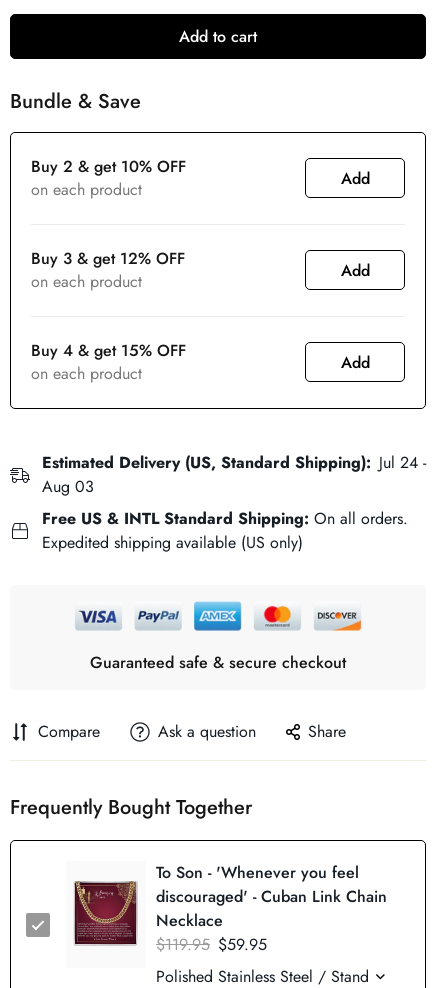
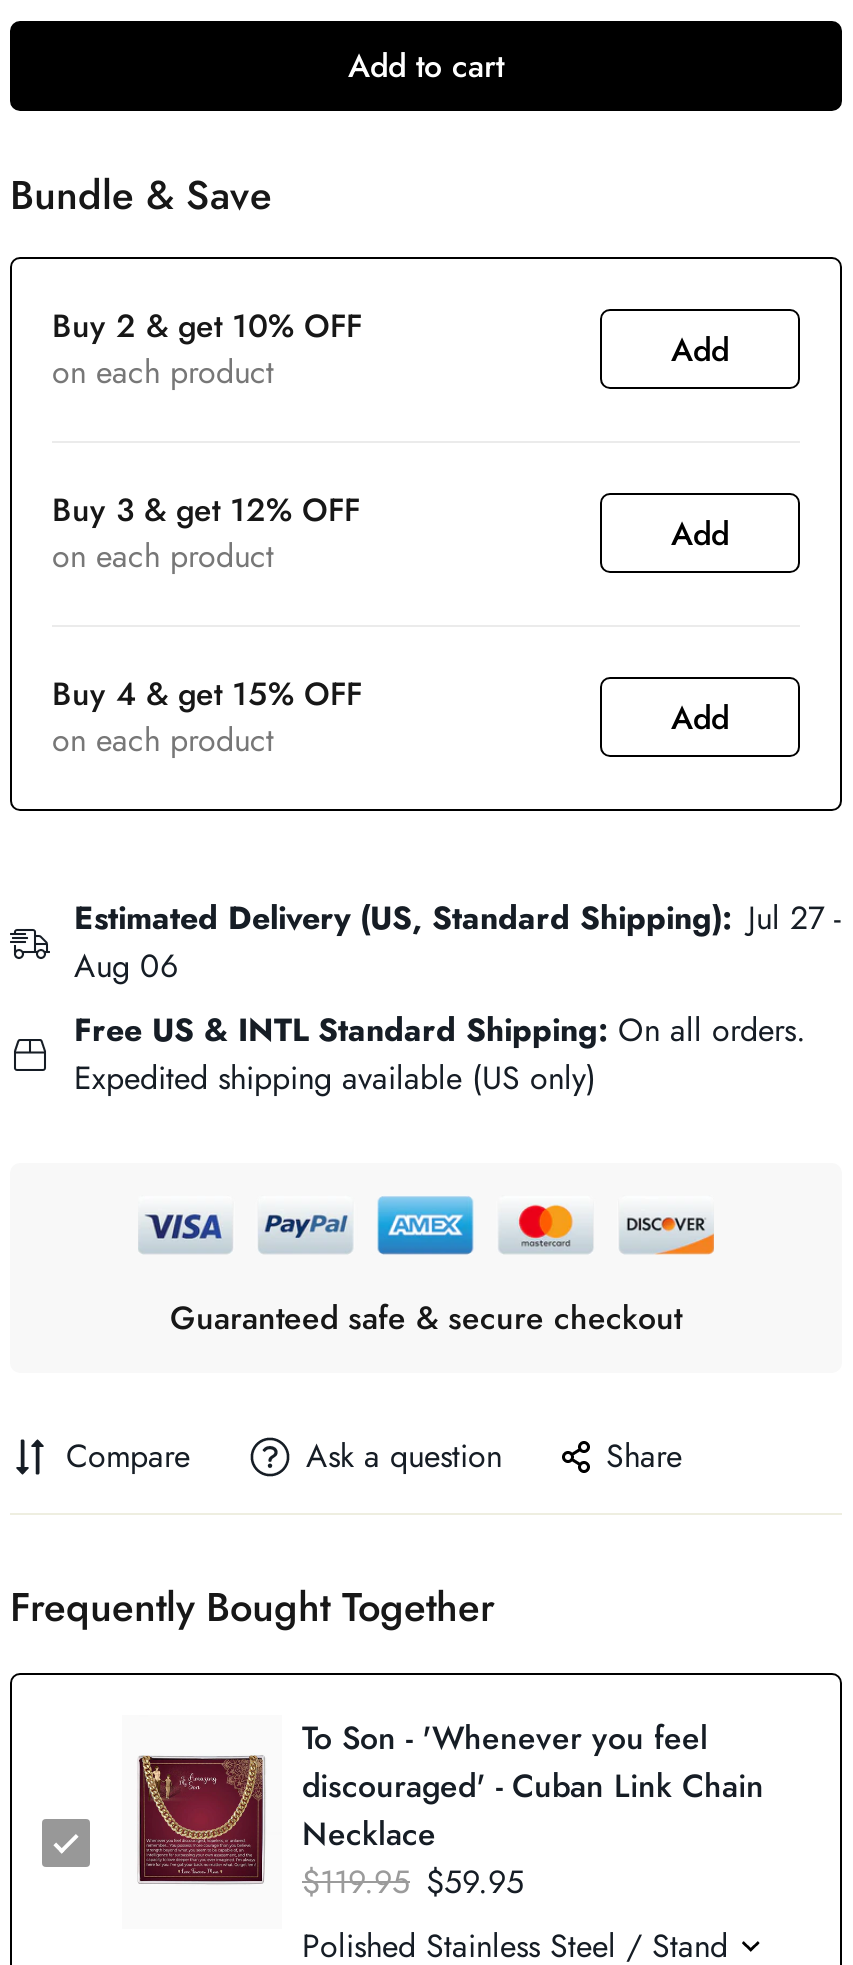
- Estimated Delivery (US, Standard Shipping): Jul 24 -
+ Estimated Delivery (US, Standard Shipping): Jul 27 -

- Aug 03
+ Aug 06
